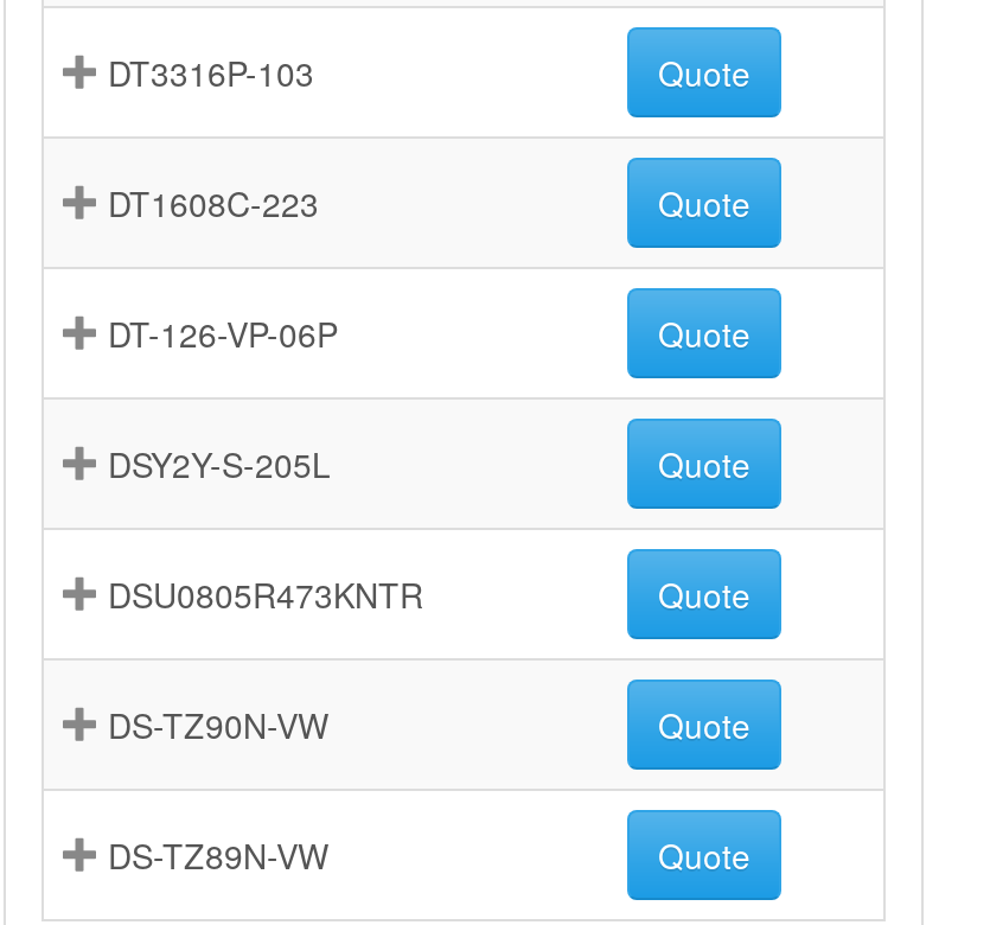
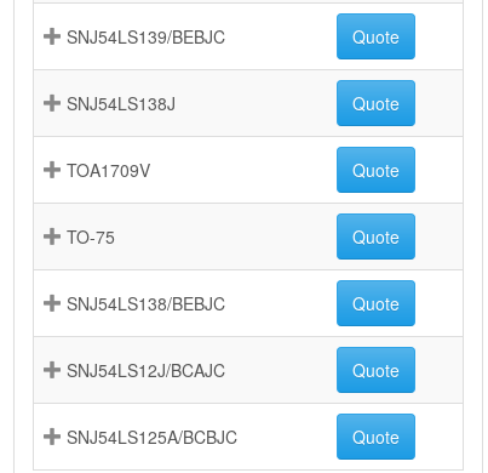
- DT3316P-103
+ SNJ54LS139/BEBJC

- DT1608C-223
+ SNJ54LS138J

- DT-126-VP-06P
+ TOA1709V

- DSY2Y-S-205L
+ TO-75

- DSU0805R473KNTR
+ SNJ54LS138/BEBJC

- DS-TZ90N-VW
+ SNJ54LS12J/BCAJC

- DS-TZ89N-VW
+ SNJ54LS125A/BCBJC
